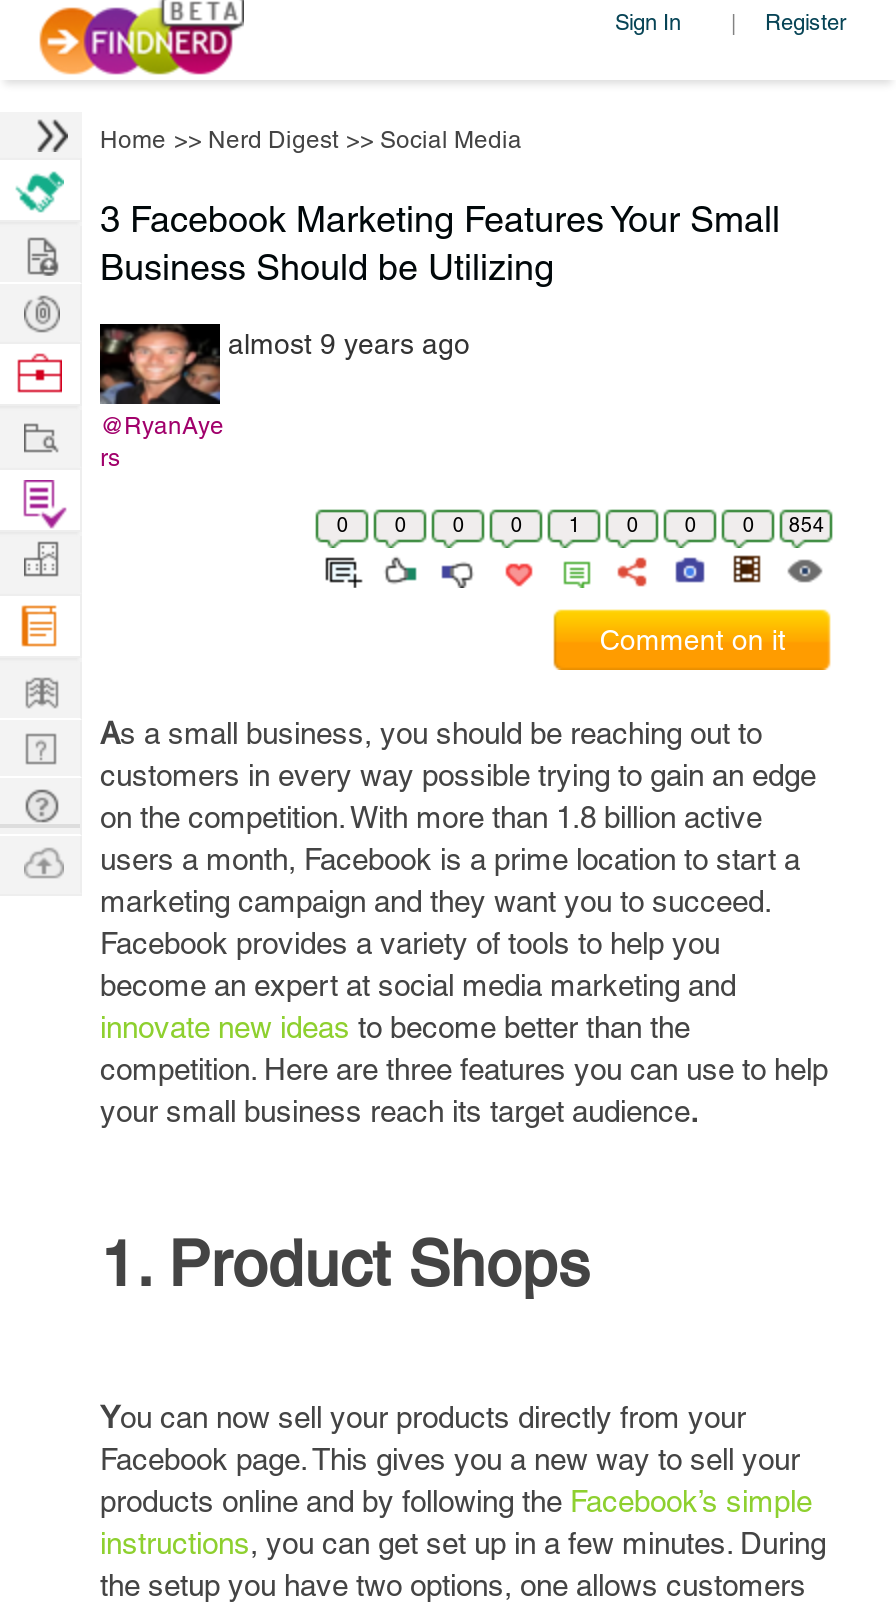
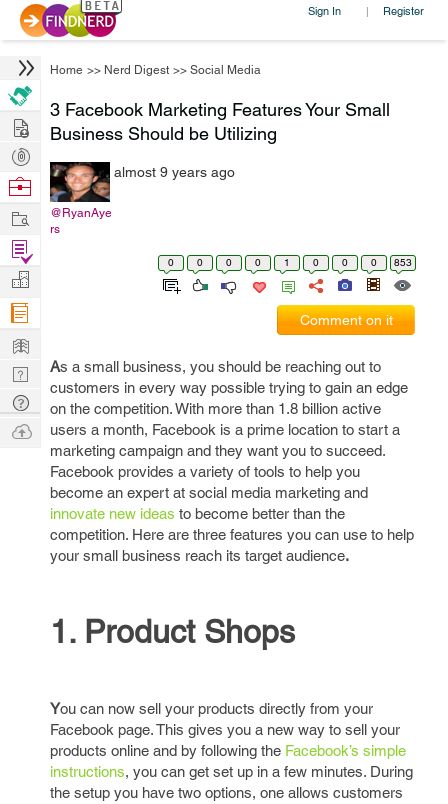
- 0 0 0 0 1 0 0 0 854
+ 0 0 0 0 1 0 0 0 853
